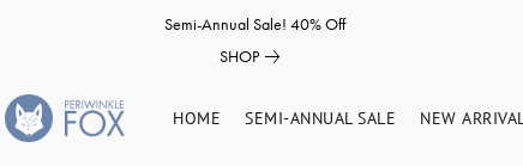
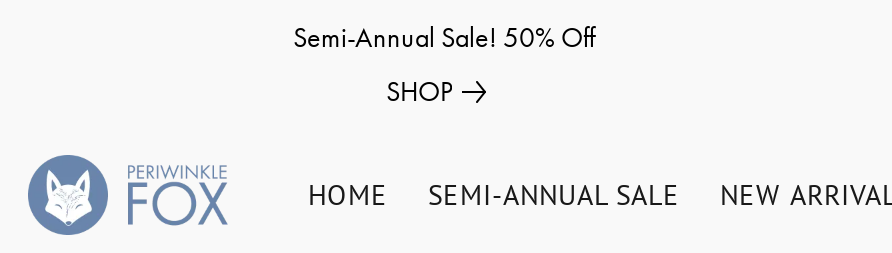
- Semi-Annual Sale! 40% Off
+ Semi-Annual Sale! 50% Off
